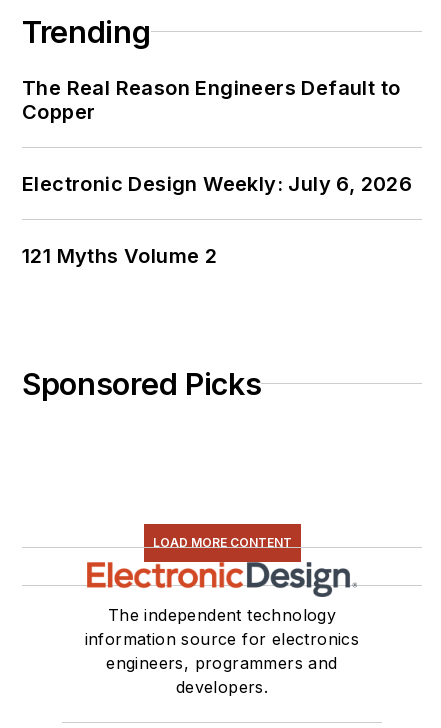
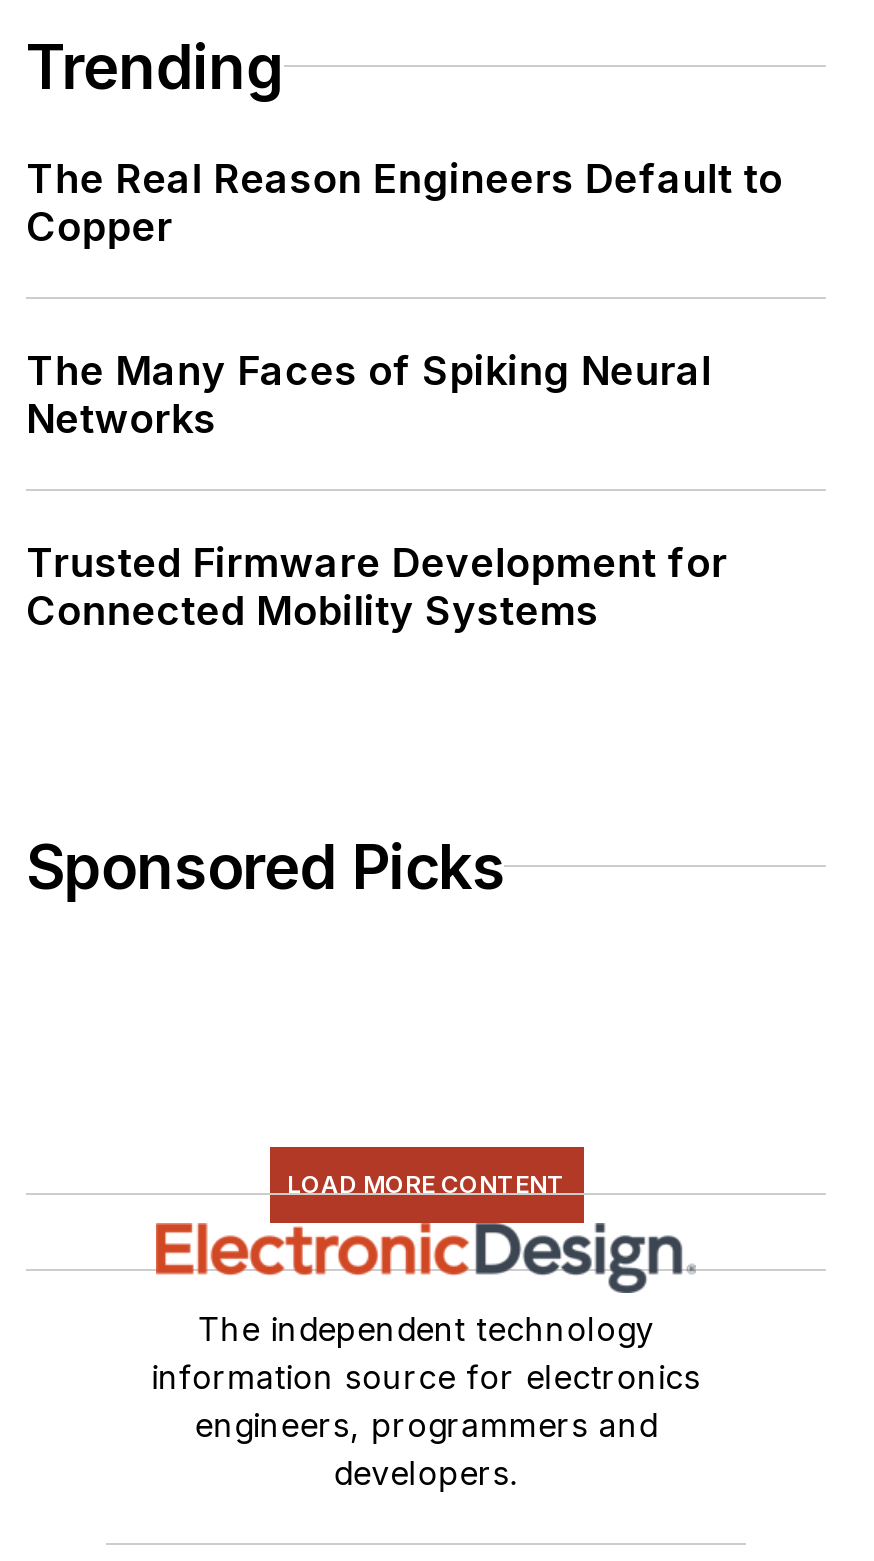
- Electronic Design Weekly: July 6, 2026
+ The Many Faces of Spiking Neural
+ Networks

- 121 Myths Volume 2
+ Trusted Firmware Development for
+ Connected Mobility Systems
